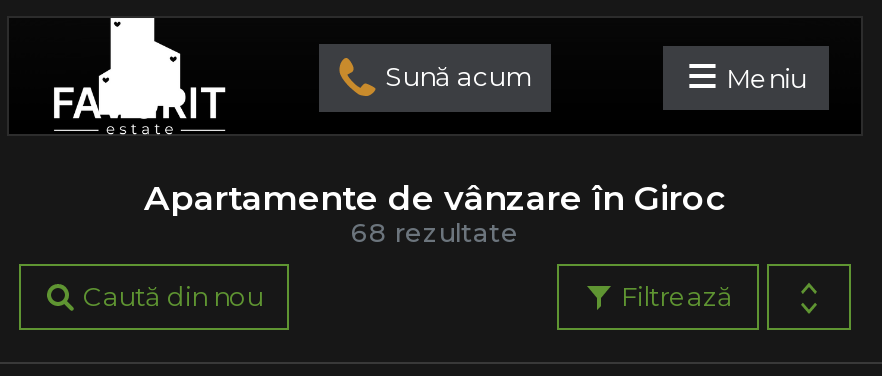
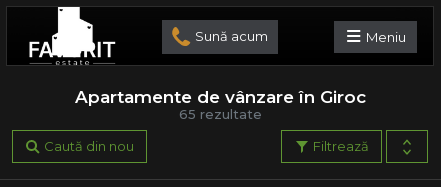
- 68 rezultate
+ 65 rezultate
